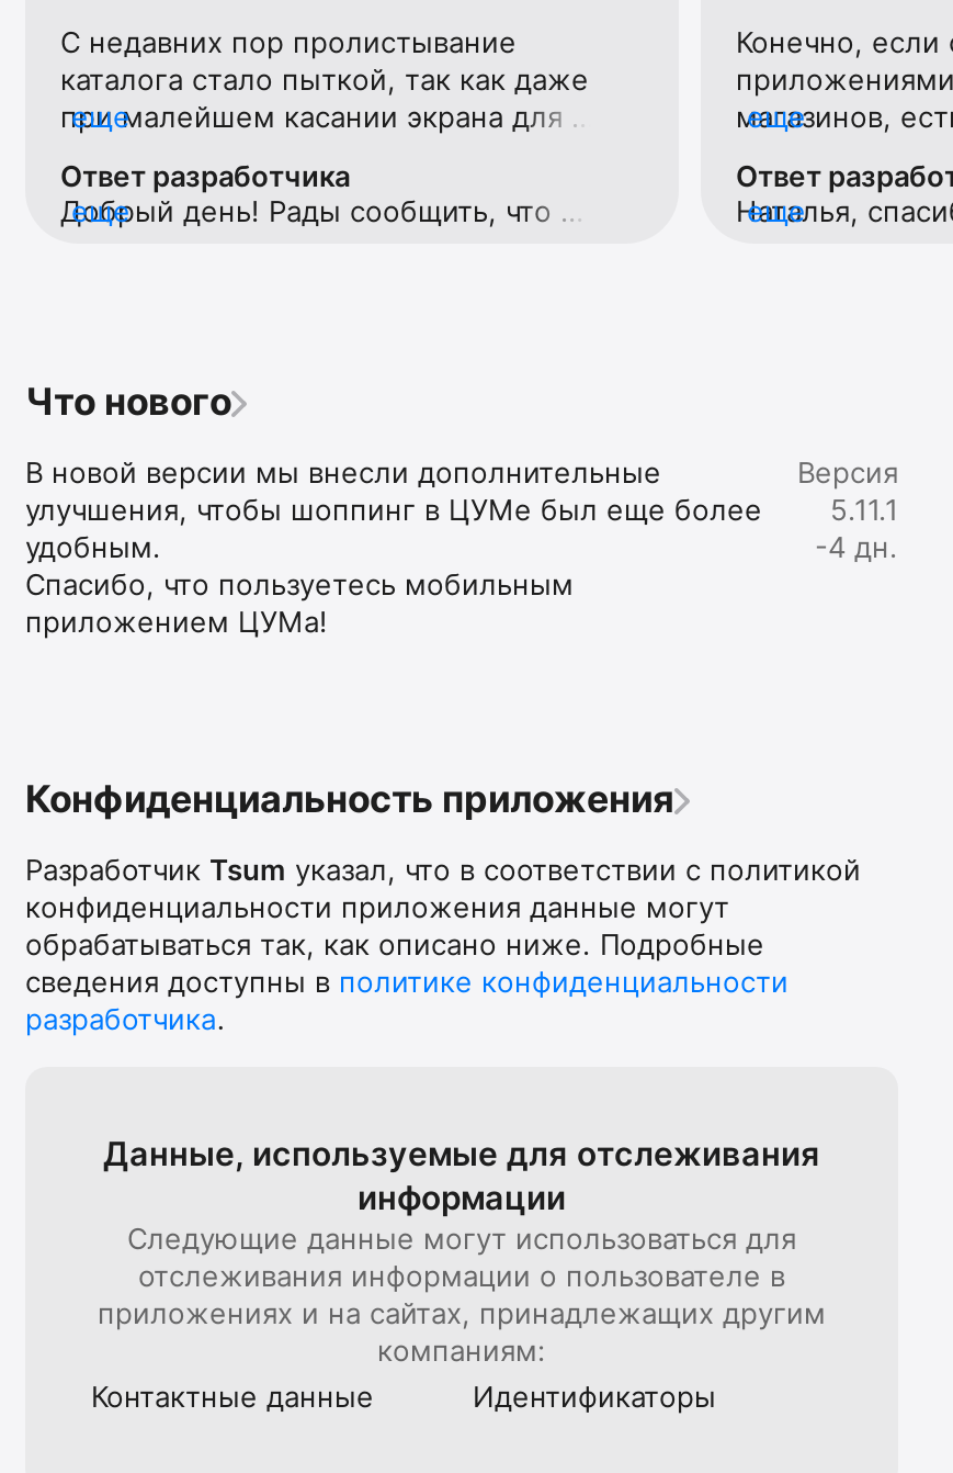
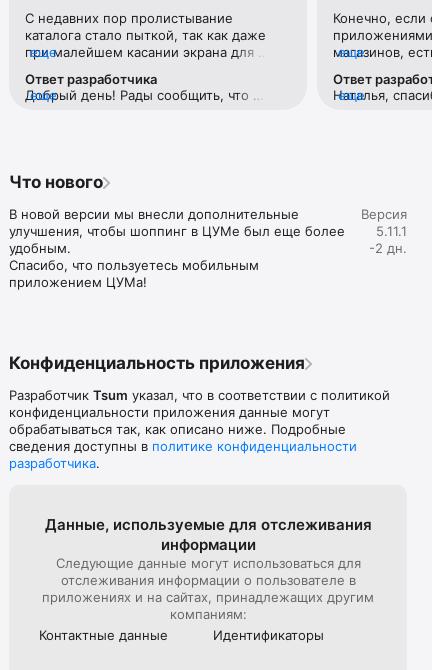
- -4 дн.
+ -2 дн.
